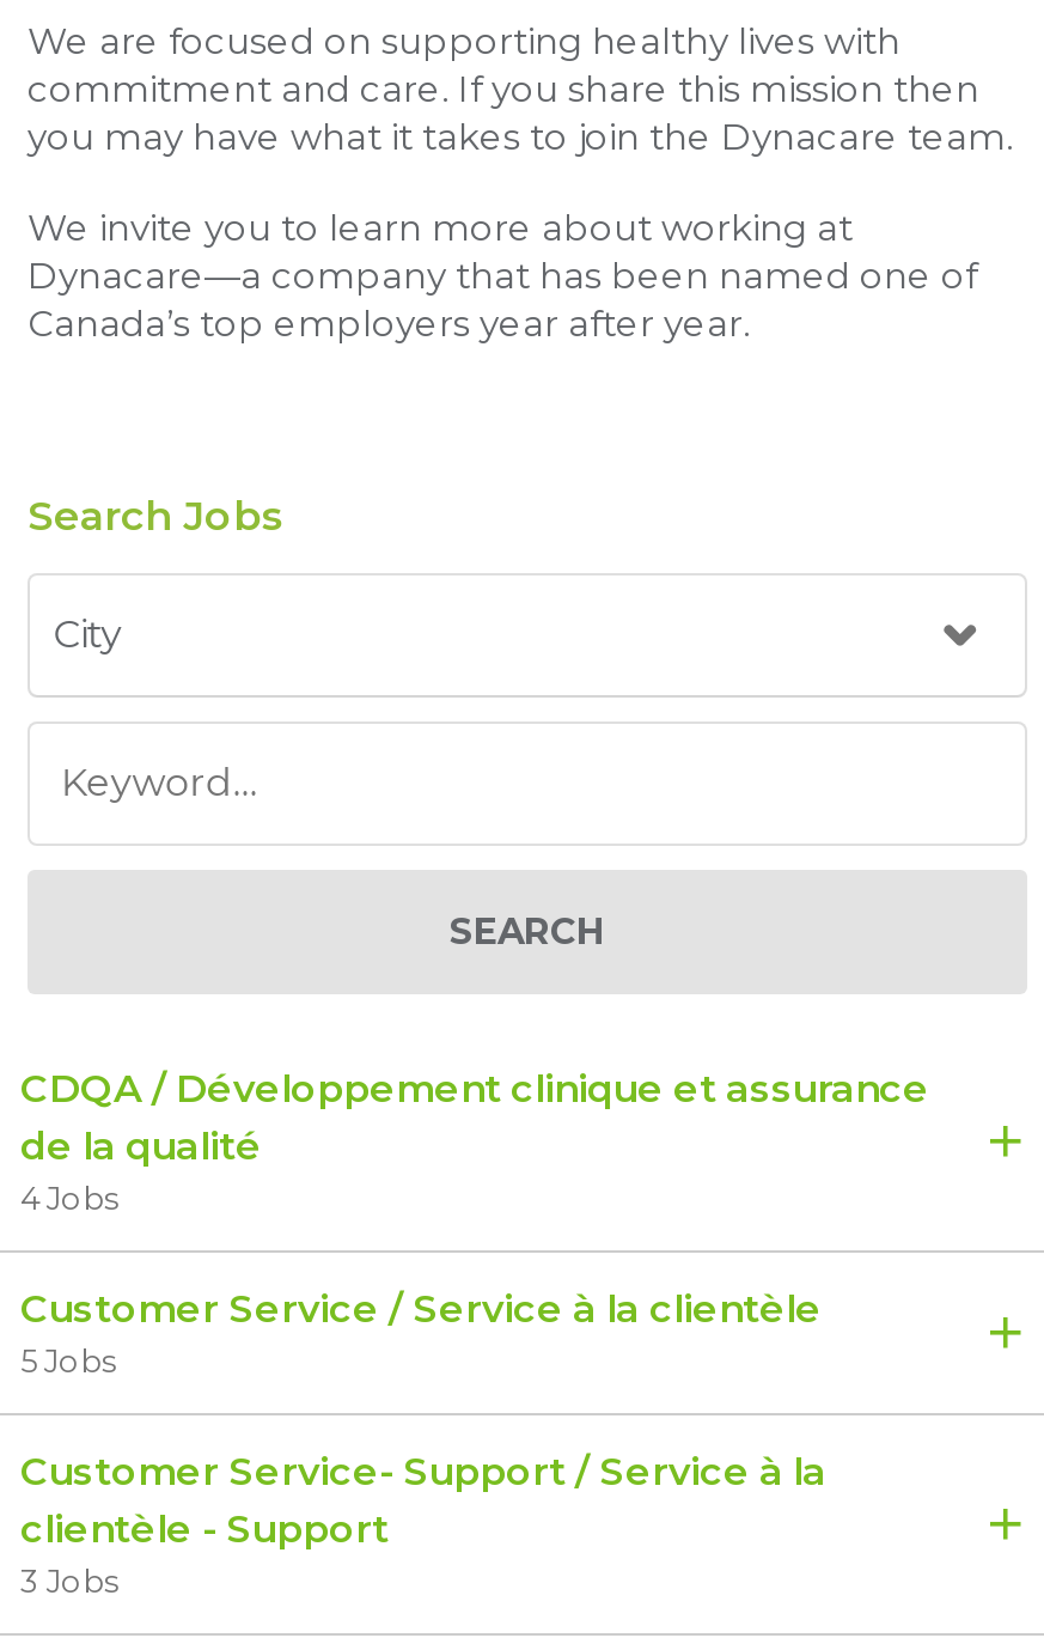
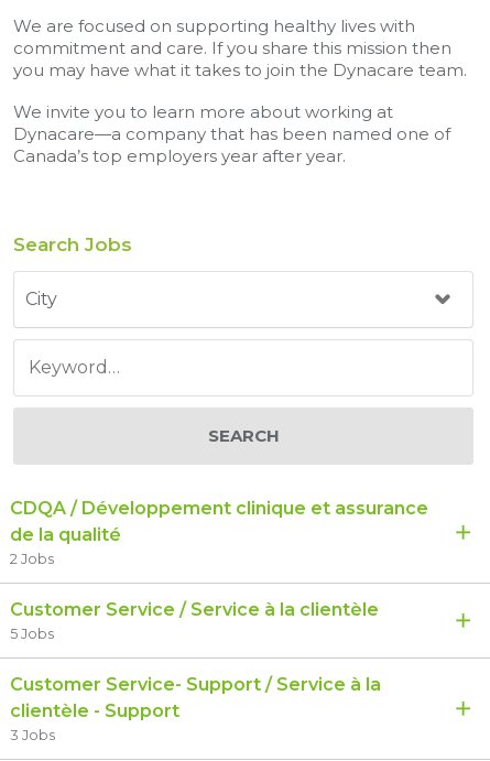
- 4 Jobs
+ 2 Jobs
